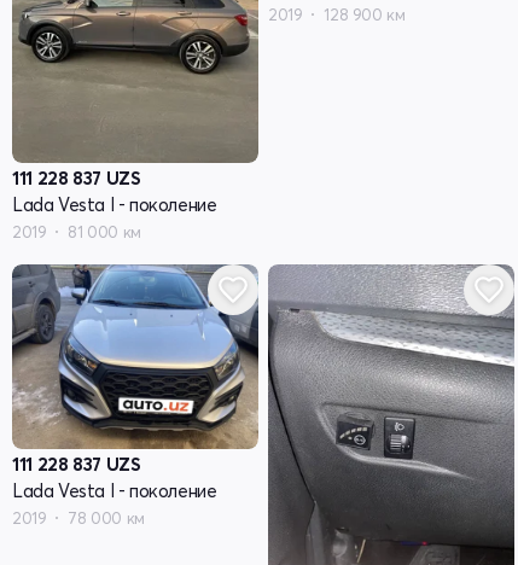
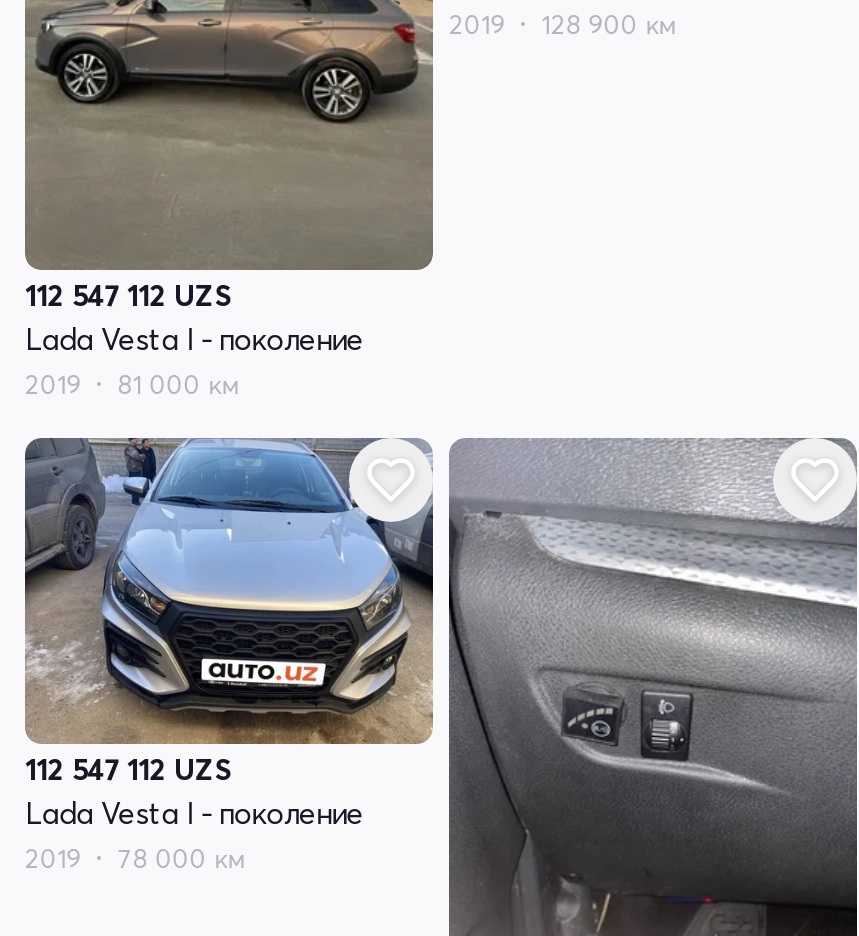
- 111 228 837 UZS
+ 112 547 112 UZS

- 111 228 837 UZS
+ 112 547 112 UZS
